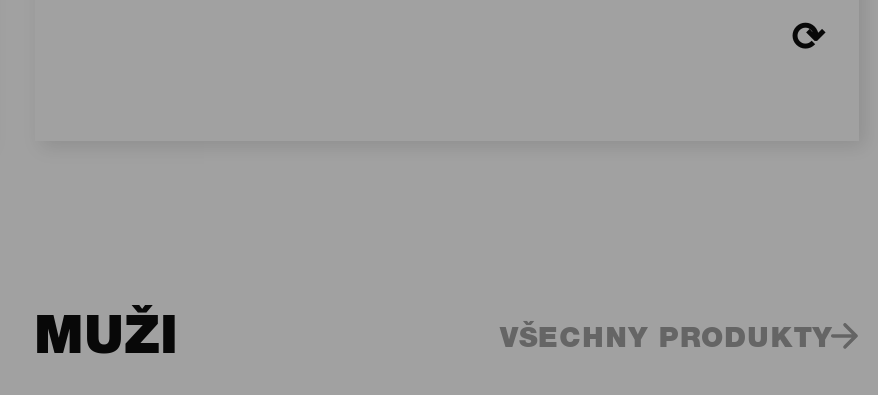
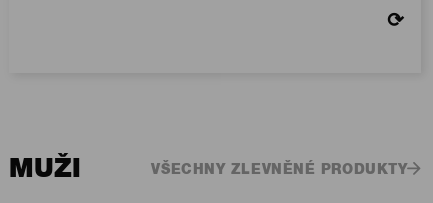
- VŠECHNY PRODUKTY
+ VŠECHNY ZLEVNĚNÉ PRODUKTY
